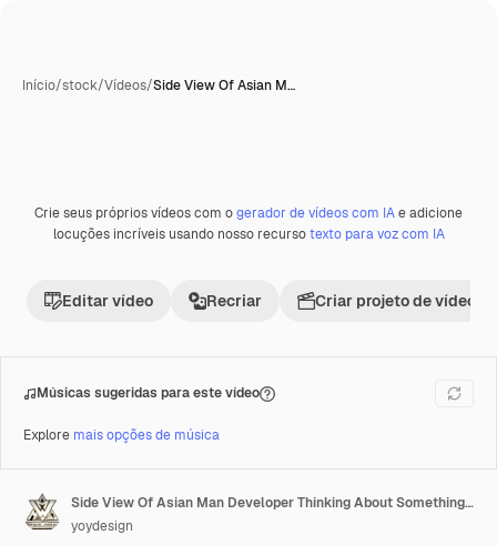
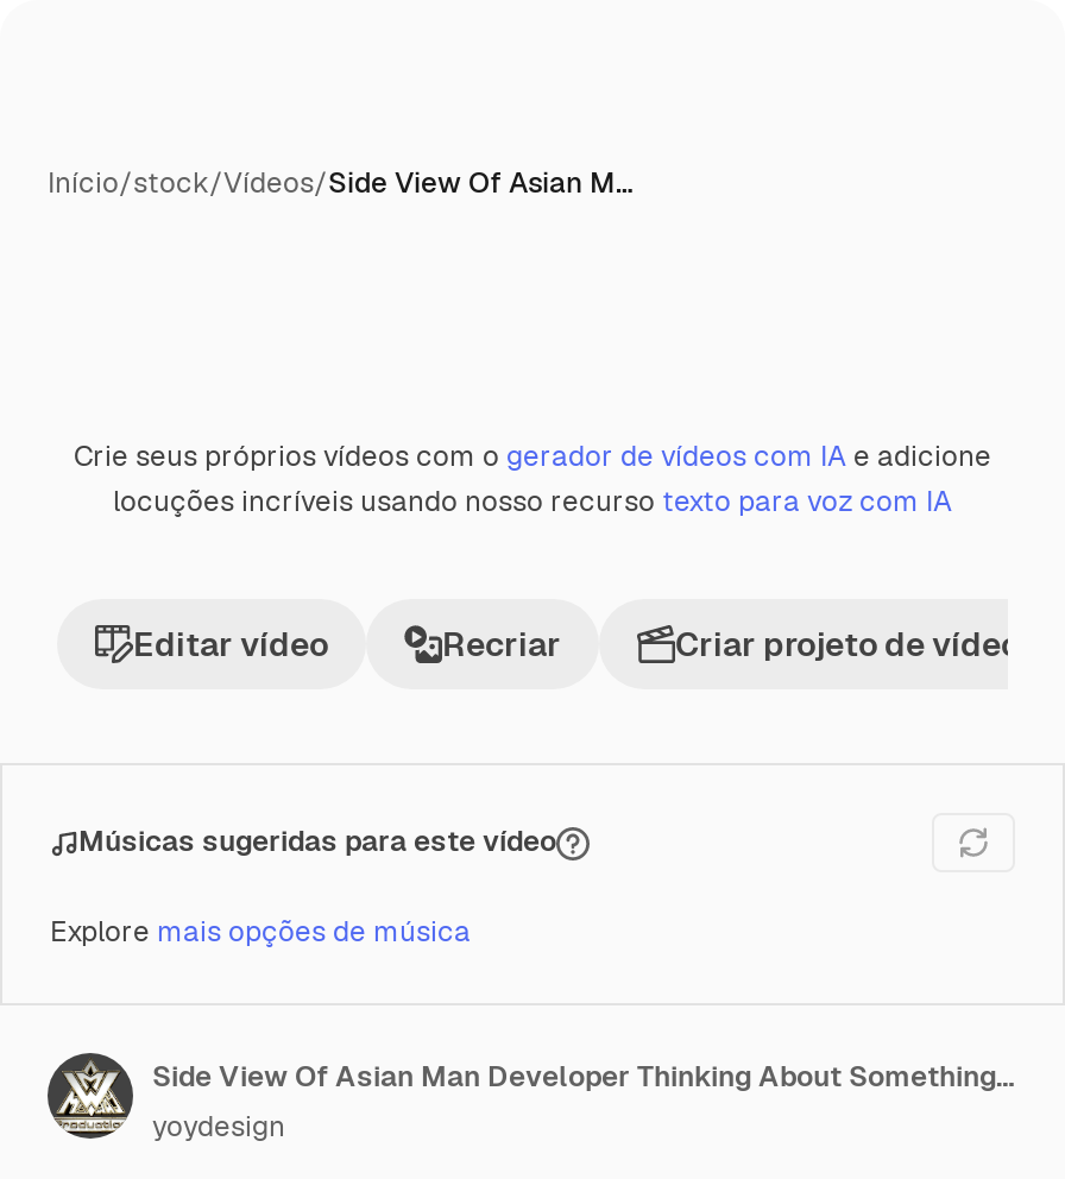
- [image]
+ [image]
